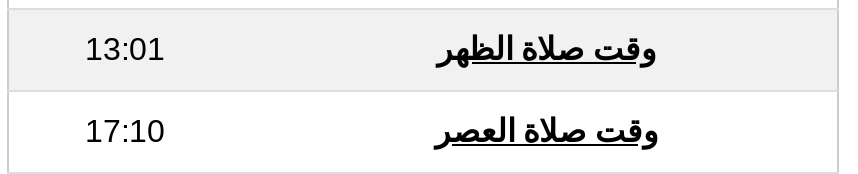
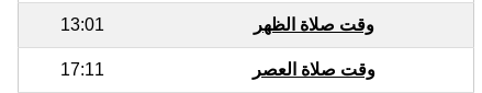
- 17:10
+ 17:11
